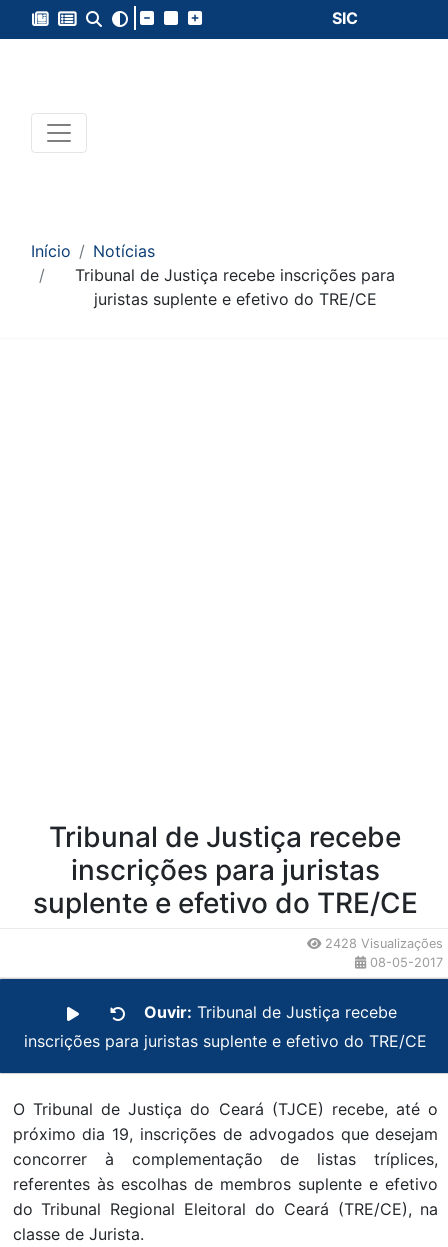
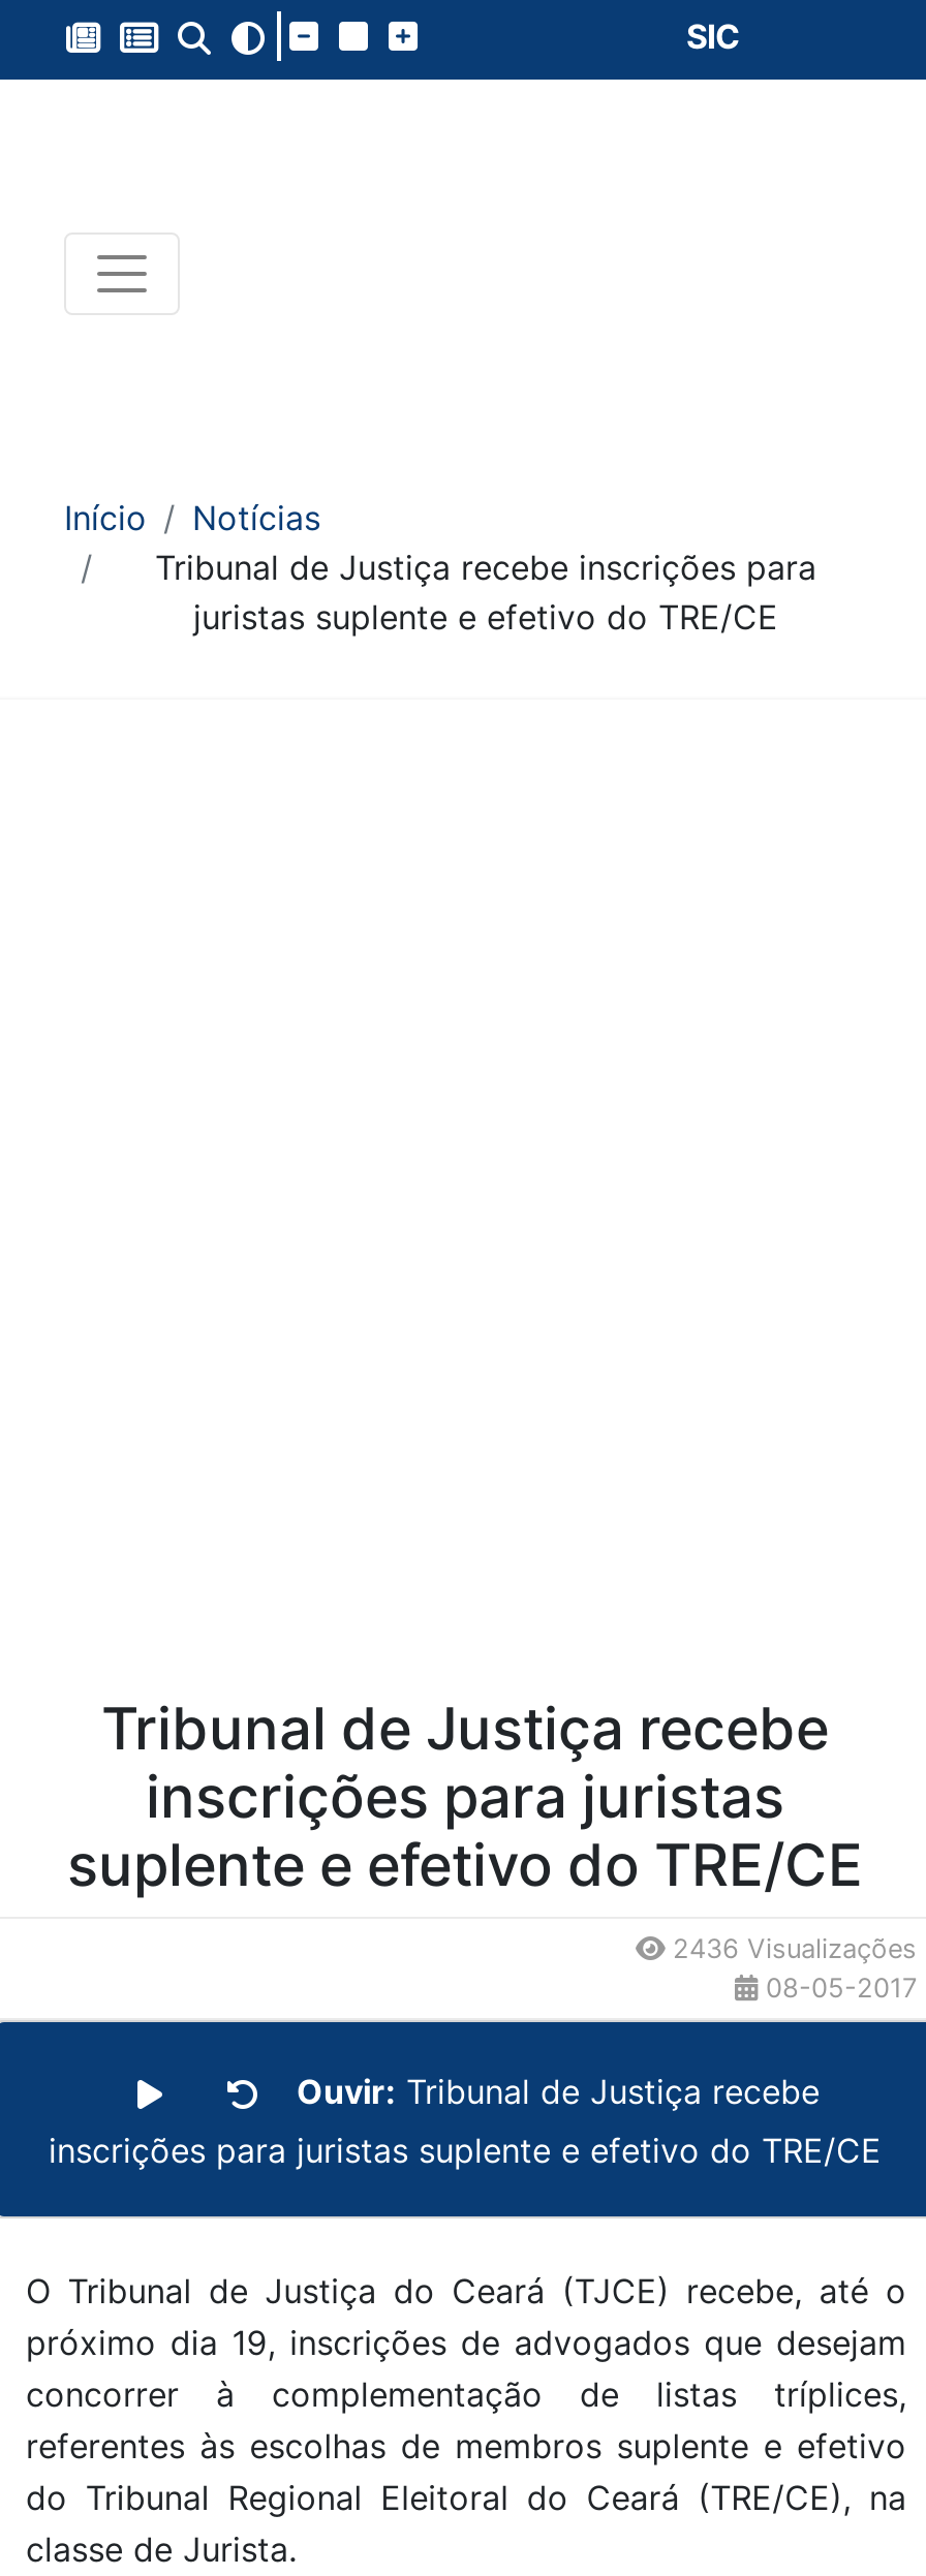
- 2428 Visualizações
+ 2436 Visualizações
